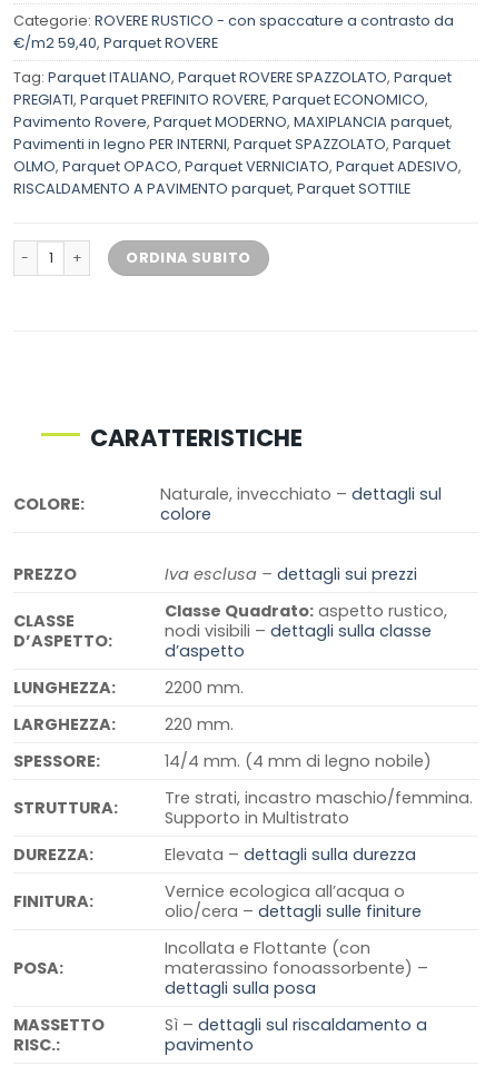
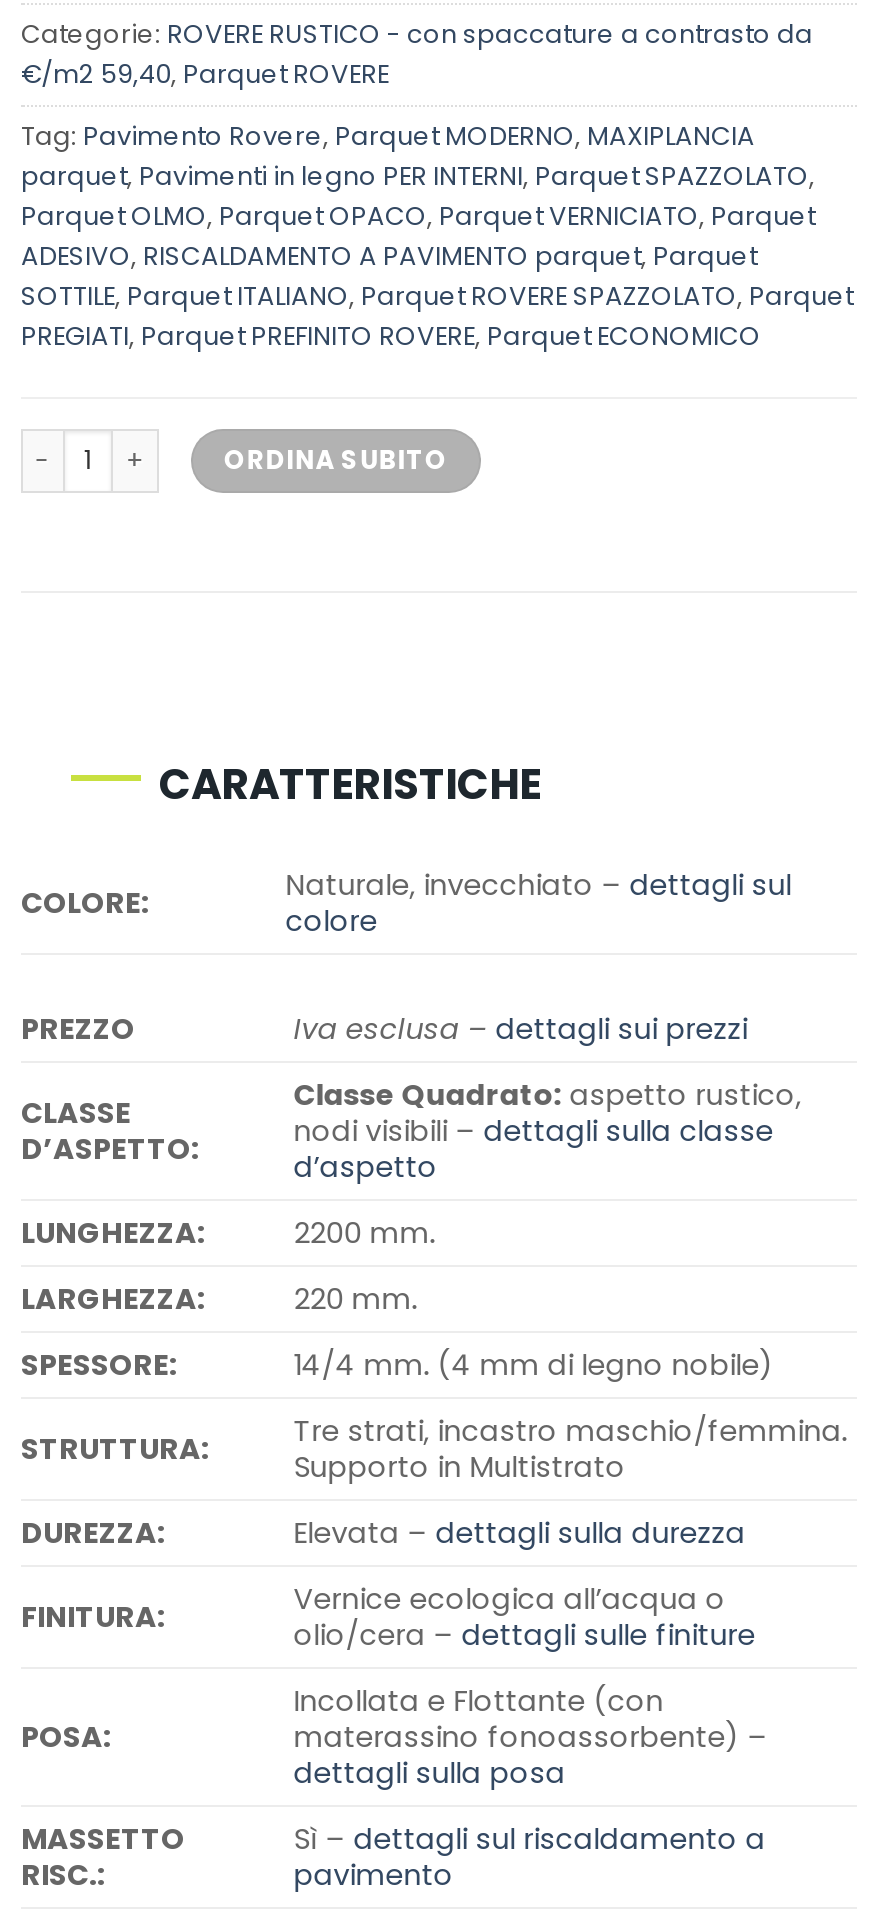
- Tag: Parquet ITALIANO, Parquet ROVERE SPAZZOLATO, Parquet
- PREGIATI, Parquet PREFINITO ROVERE, Parquet ECONOMICO,
- Pavimento Rovere, Parquet MODERNO, MAXIPLANCIA parquet,
- Pavimenti in legno PER INTERNI, Parquet SPAZZOLATO, Parquet
- OLMO, Parquet OPACO, Parquet VERNICIATO, Parquet ADESIVO,
- RISCALDAMENTO A PAVIMENTO parquet, Parquet SOTTILE
+ Tag: Pavimento Rovere, Parquet MODERNO, MAXIPLANCIA
+ parquet, Pavimenti in legno PER INTERNI, Parquet SPAZZOLATO,
+ Parquet OLMO, Parquet OPACO, Parquet VERNICIATO, Parquet
+ ADESIVO, RISCALDAMENTO A PAVIMENTO parquet, Parquet
+ SOTTILE, Parquet ITALIANO, Parquet ROVERE SPAZZOLATO, Parquet
+ PREGIATI, Parquet PREFINITO ROVERE, Parquet ECONOMICO
